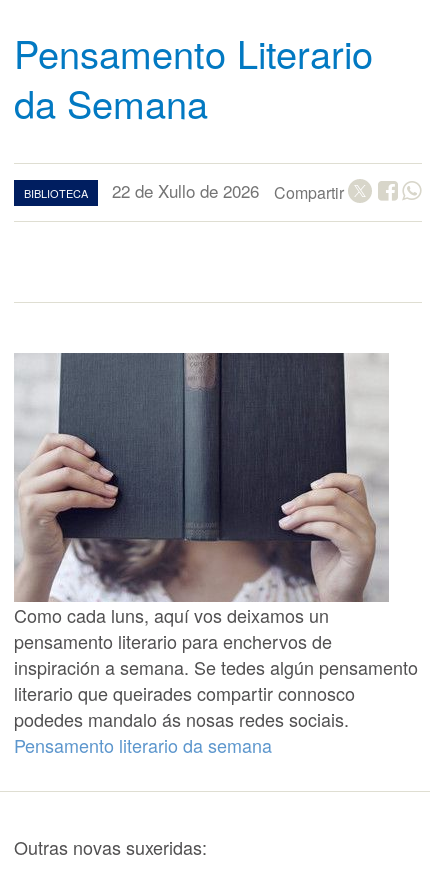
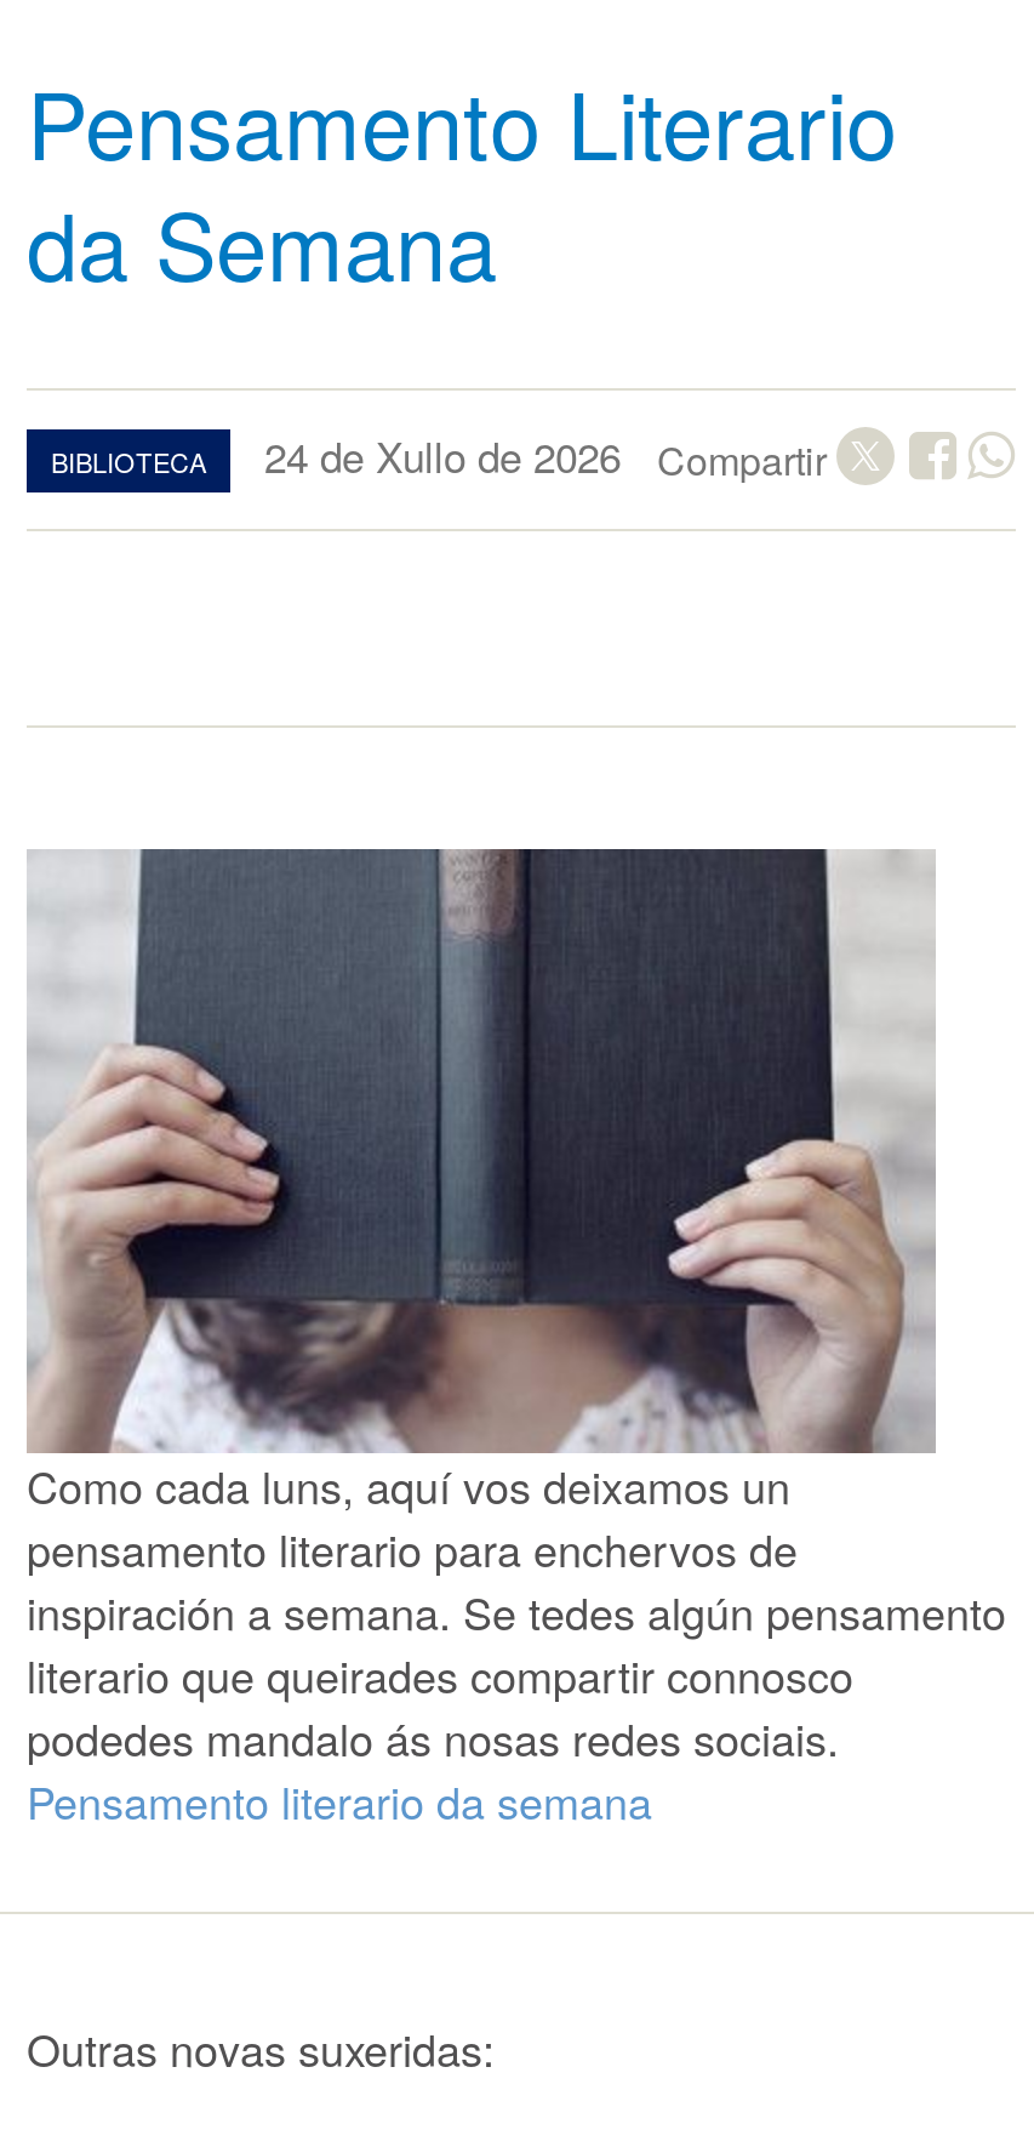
- BIBLIOTECA 22 de Xullo de 2026 Compartir
+ BIBLIOTECA 24 de Xullo de 2026 Compartir
